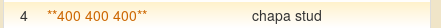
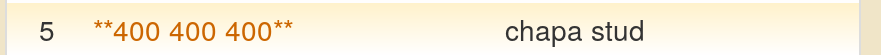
- 4 **400 400 400**
+ 5 **400 400 400**
